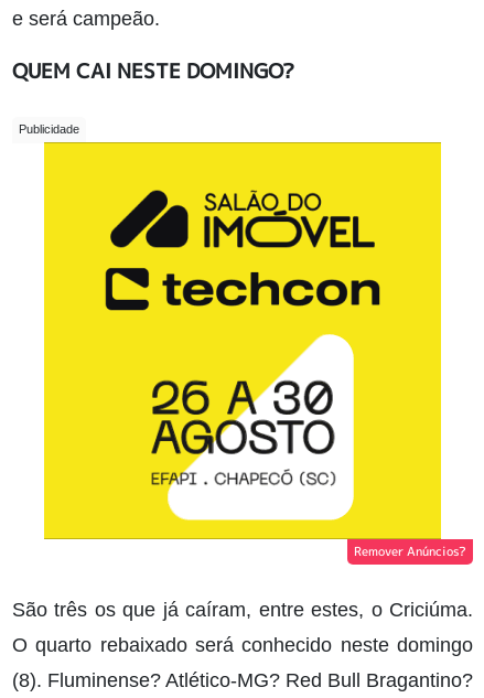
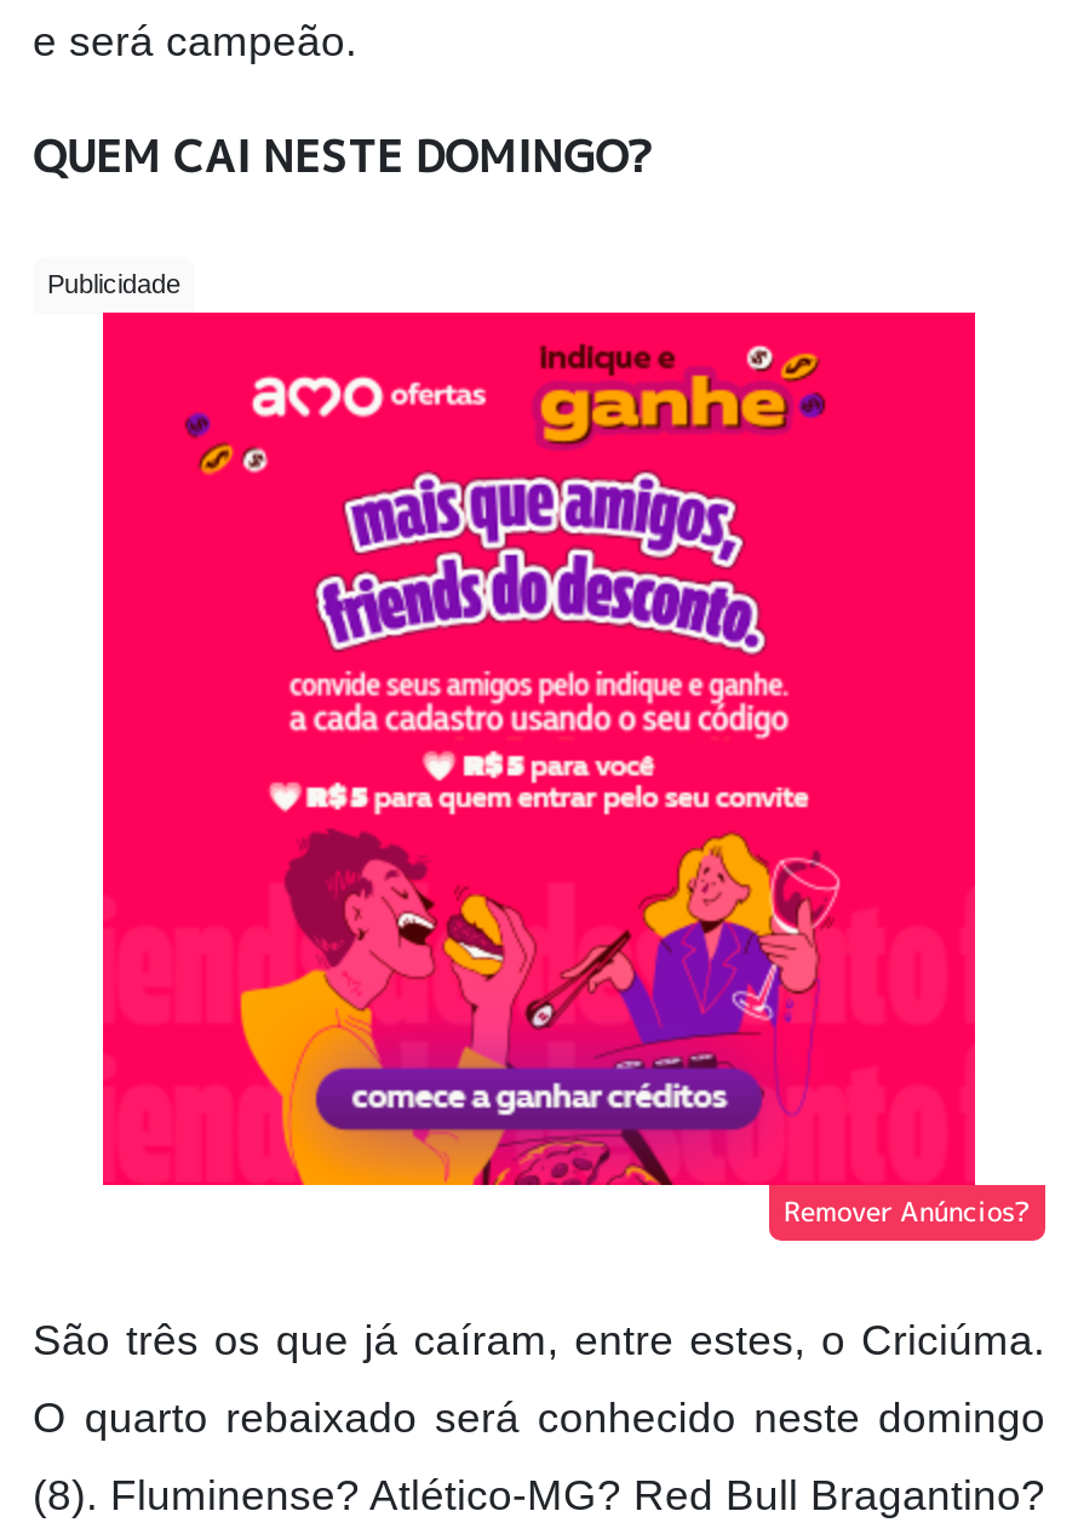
- [image]
+ [image]
